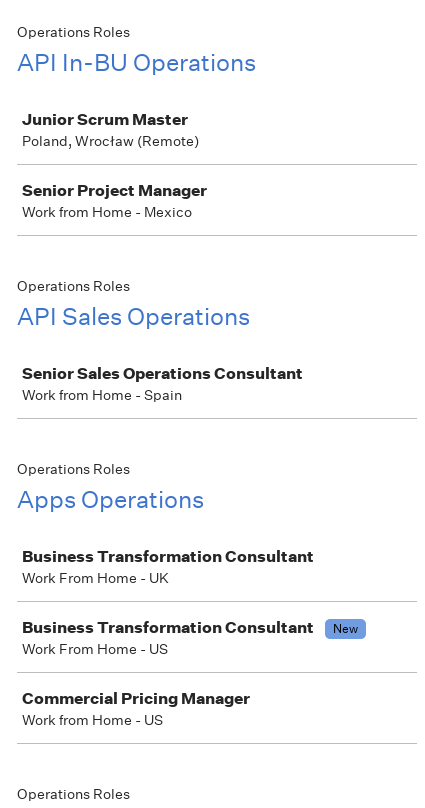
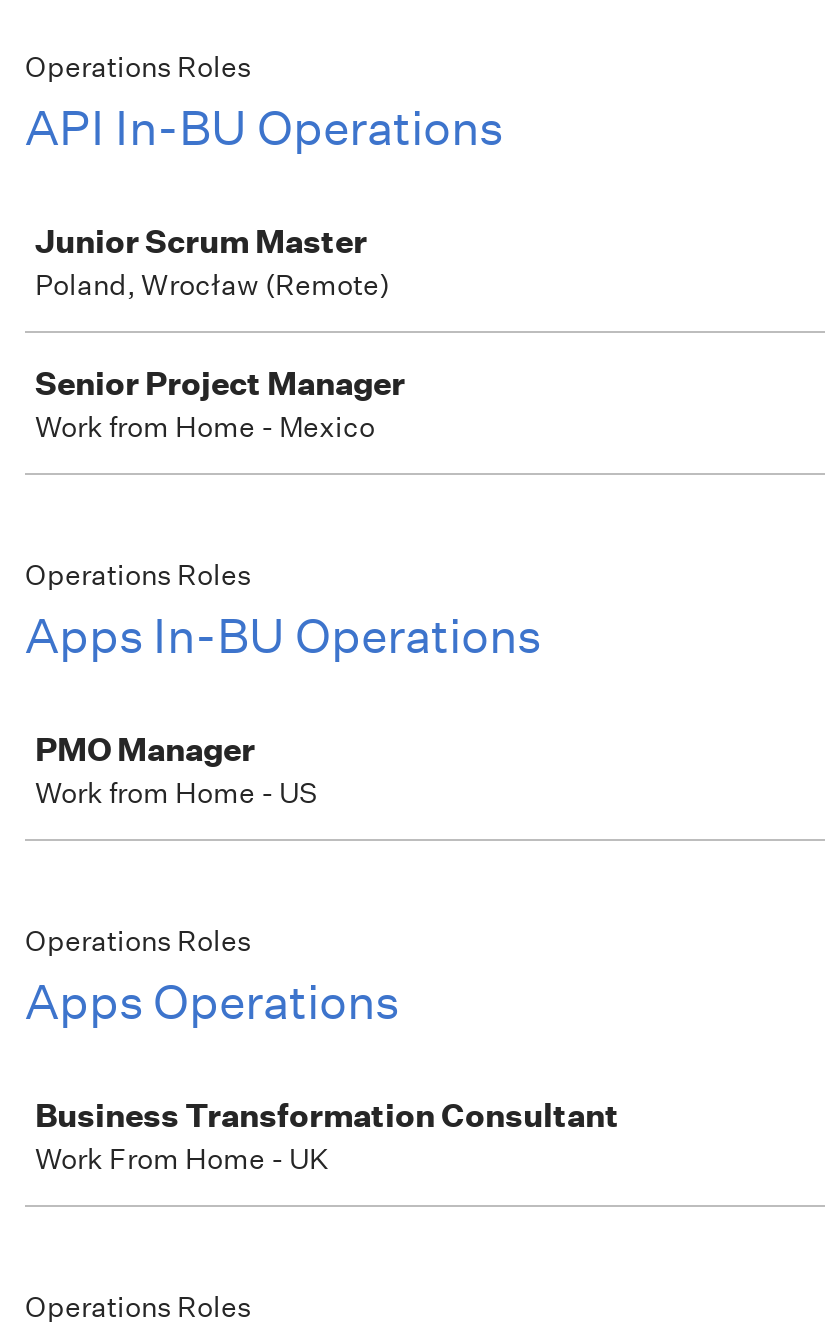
- API Sales Operations
+ Apps In-BU Operations

- Senior Sales Operations Consultant
- Work from Home - Spain
+ PMO Manager

- Business Transformation Consultant
- New
- Work From Home - US
- Commercial Pricing Manager

moved up: Work from Home - US
